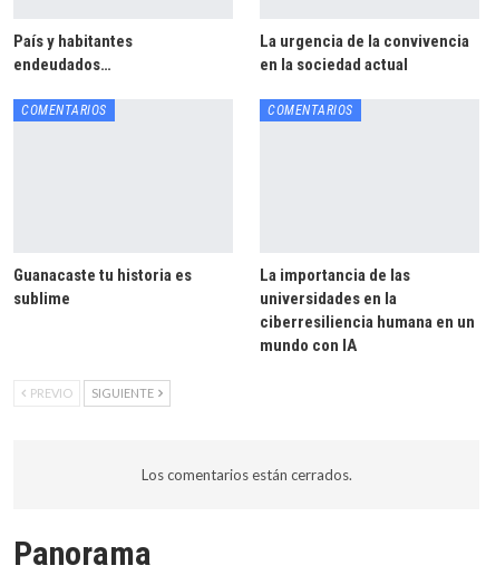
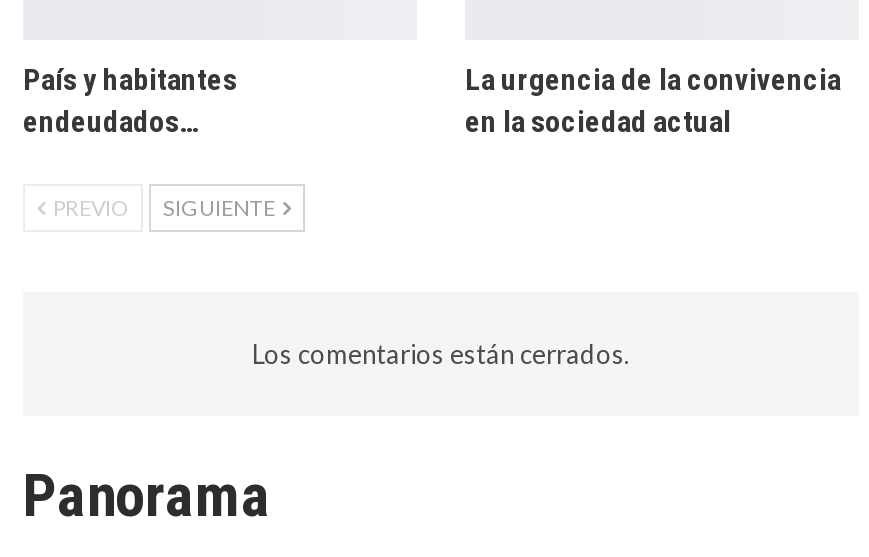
- COMENTARIOS

- COMENTARIOS

- Guanacaste tu historia es
- sublime

- La importancia de las
- universidades en la
- ciberresiliencia humana en un
- mundo con IA
